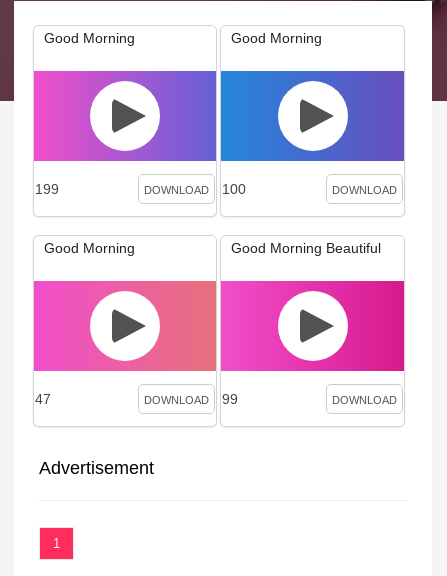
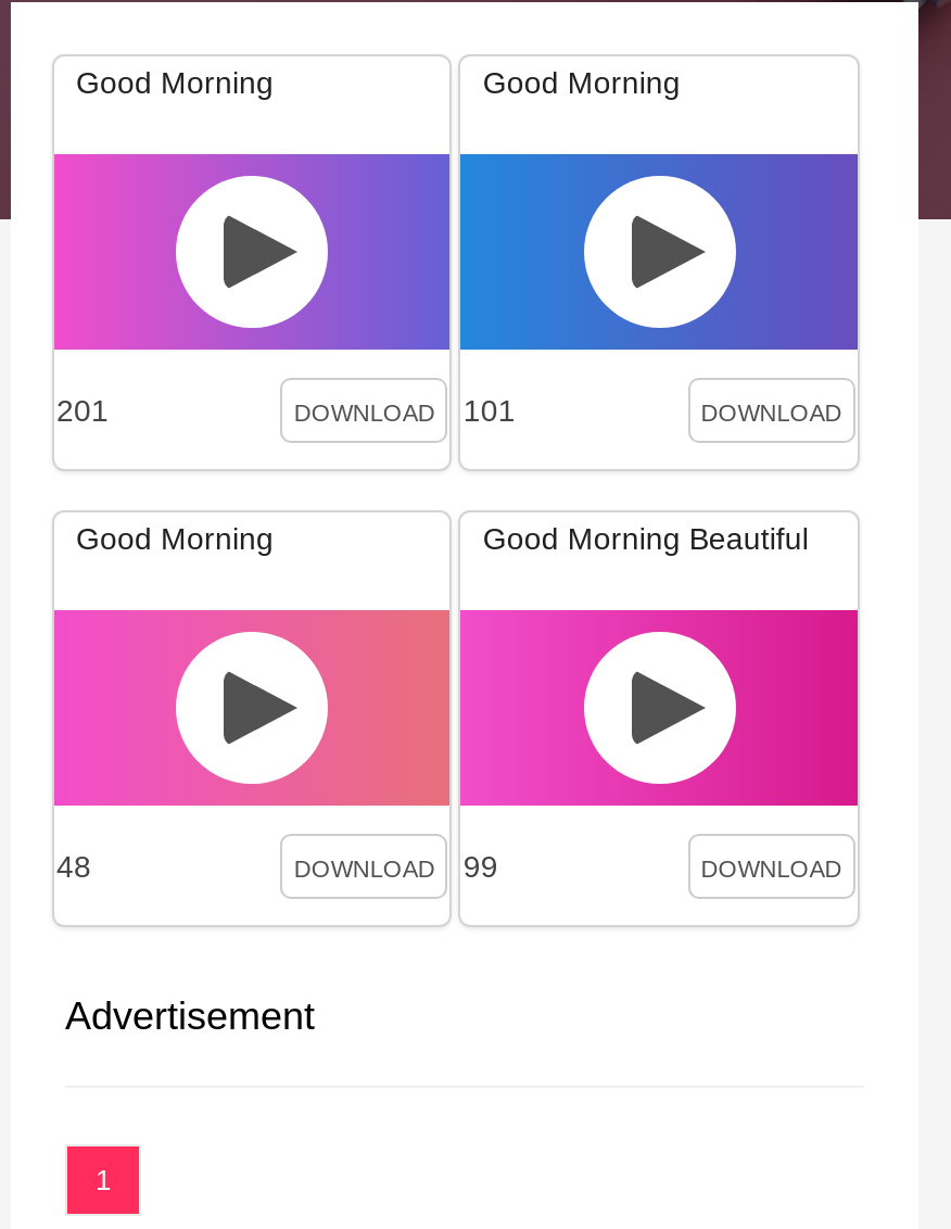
- 199
+ 201

- DOWNLOAD 100
+ DOWNLOAD 101

- 47
+ 48
